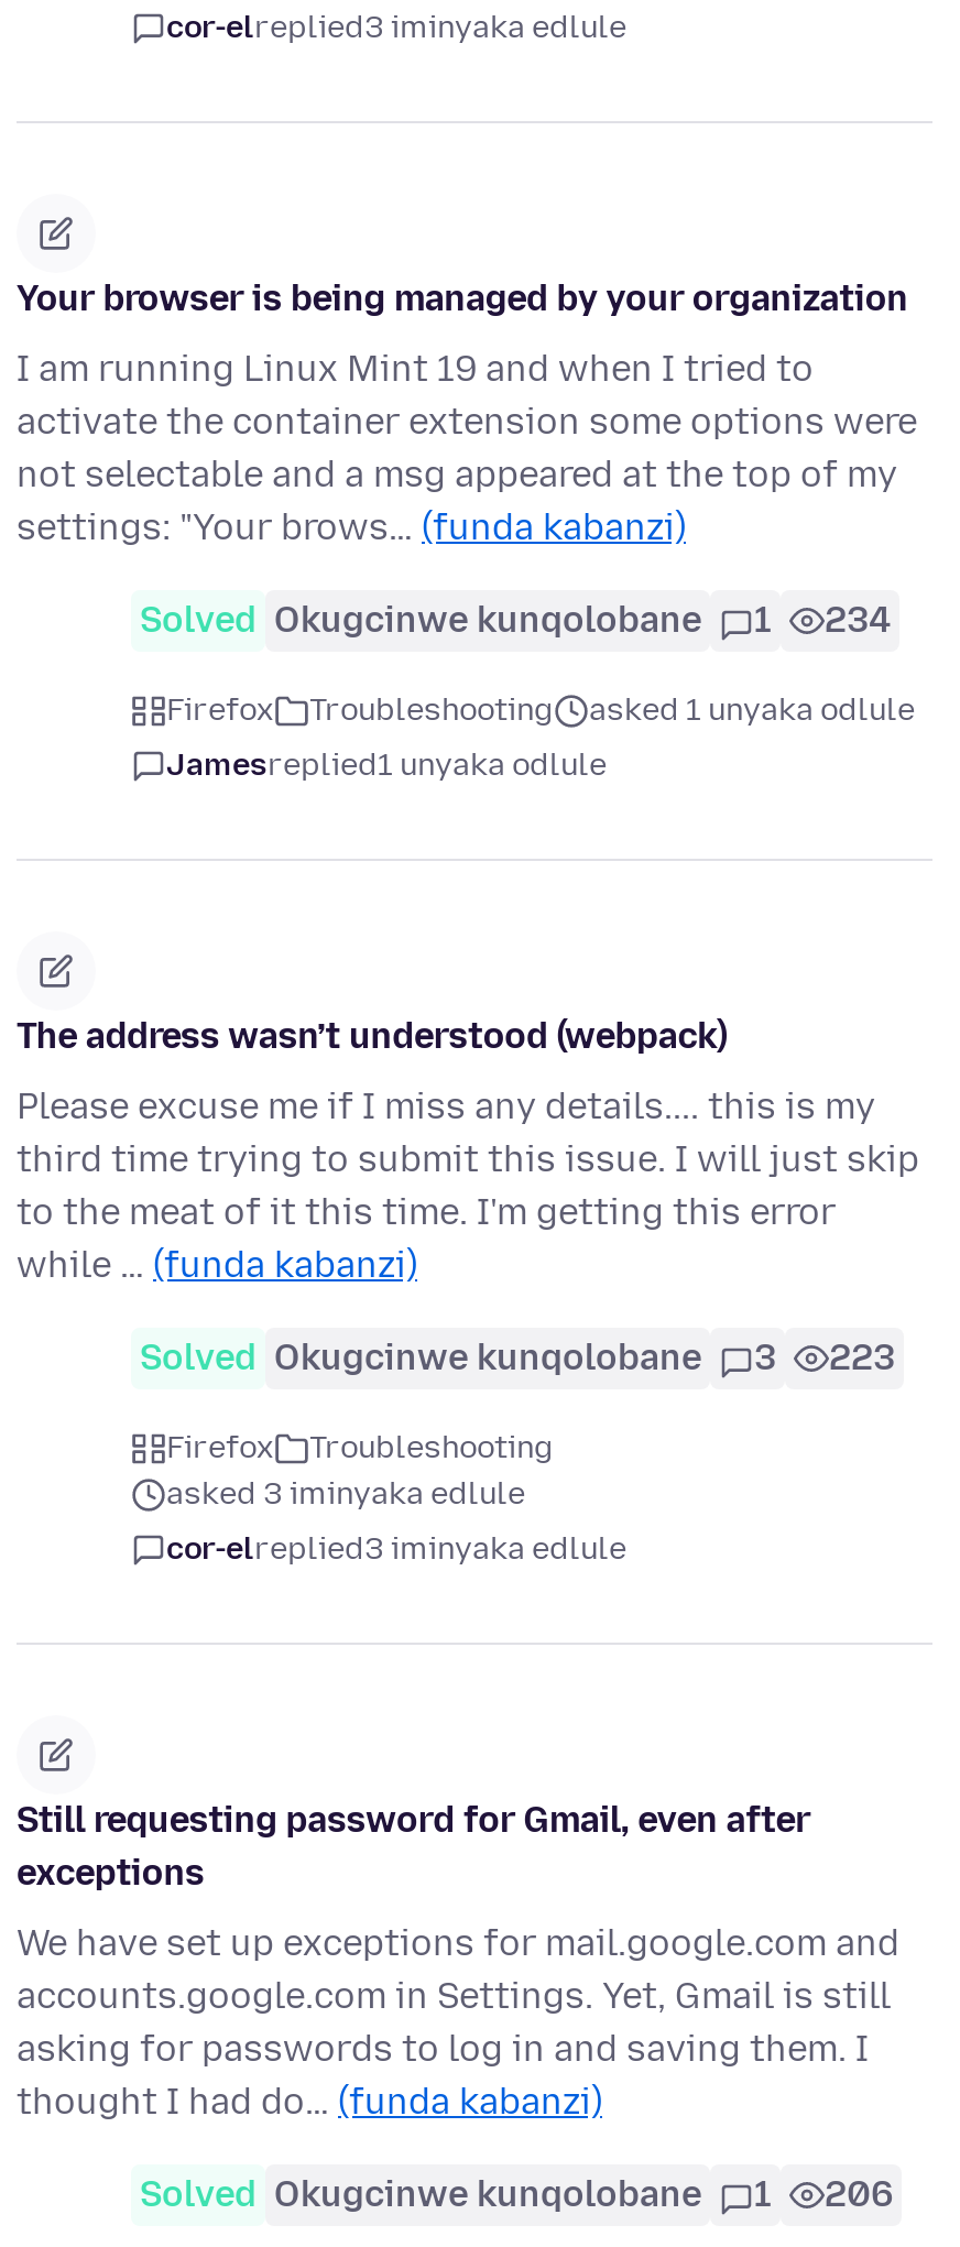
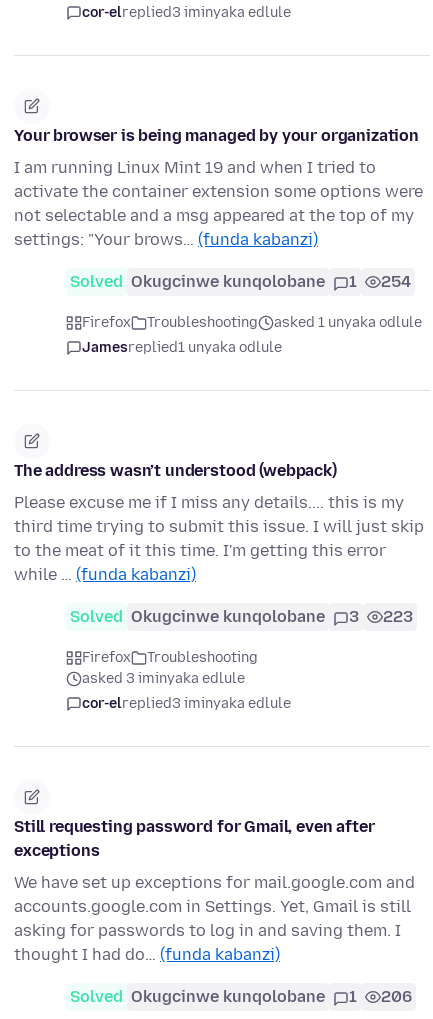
- Solved Okugcinwe kunqolobane 1 234
+ Solved Okugcinwe kunqolobane 1 254
